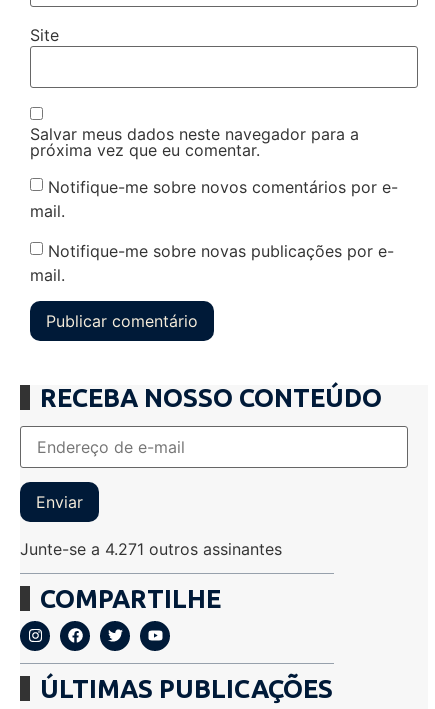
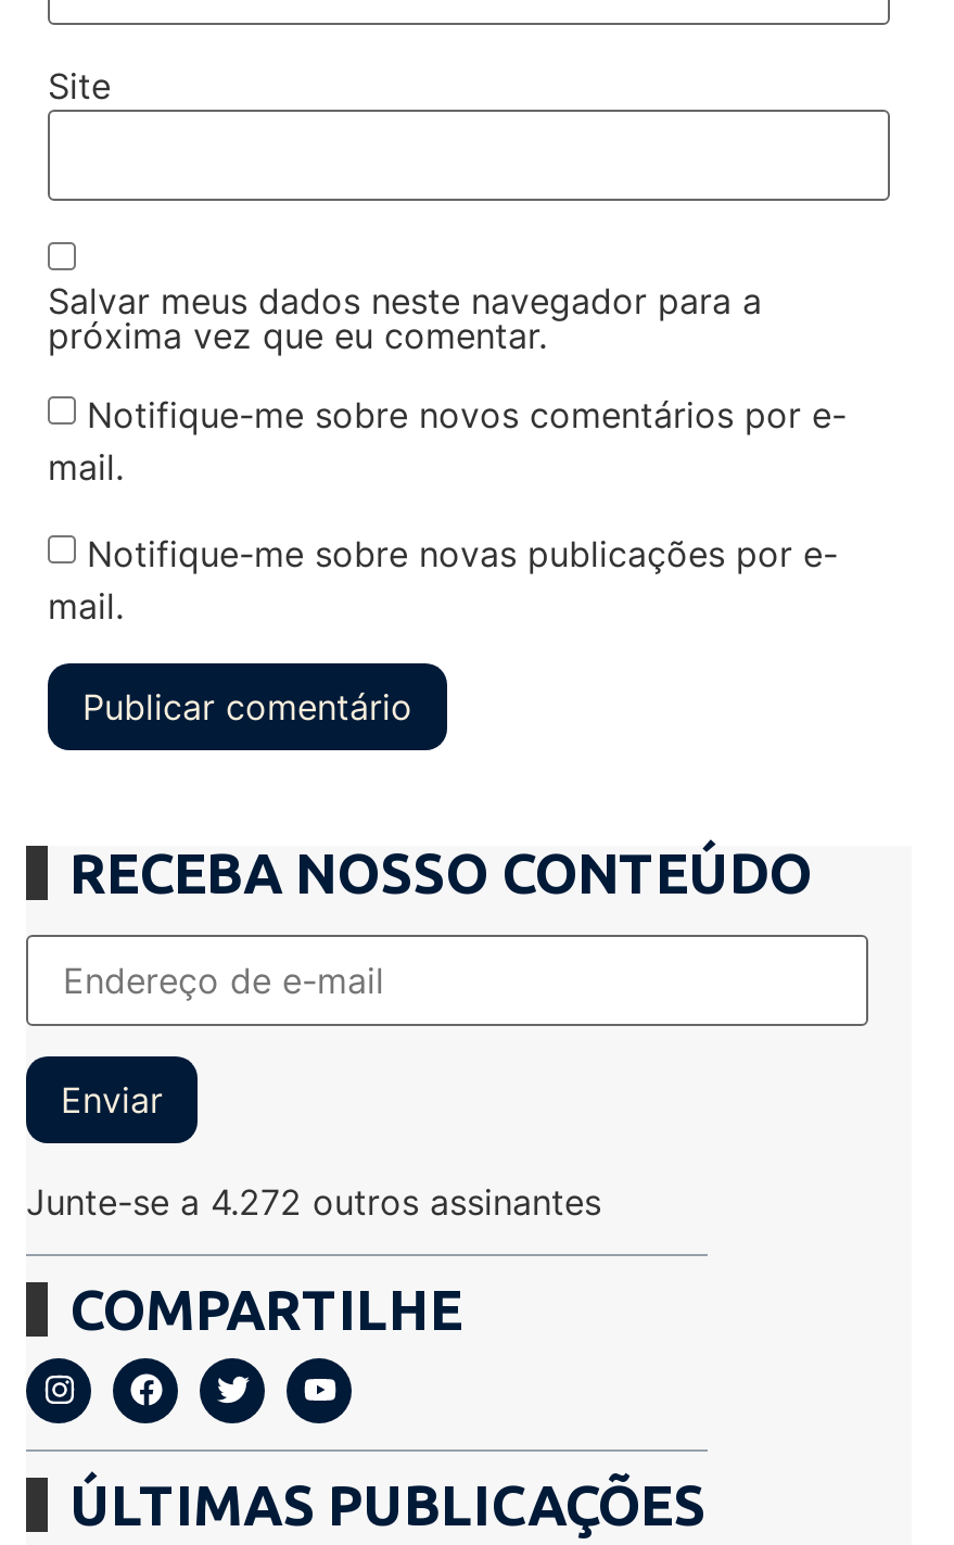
- Junte-se a 4.271 outros assinantes
+ Junte-se a 4.272 outros assinantes
